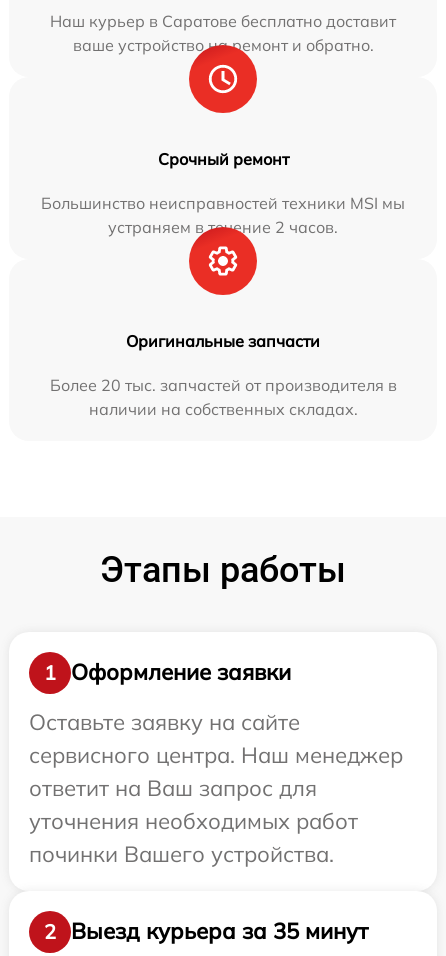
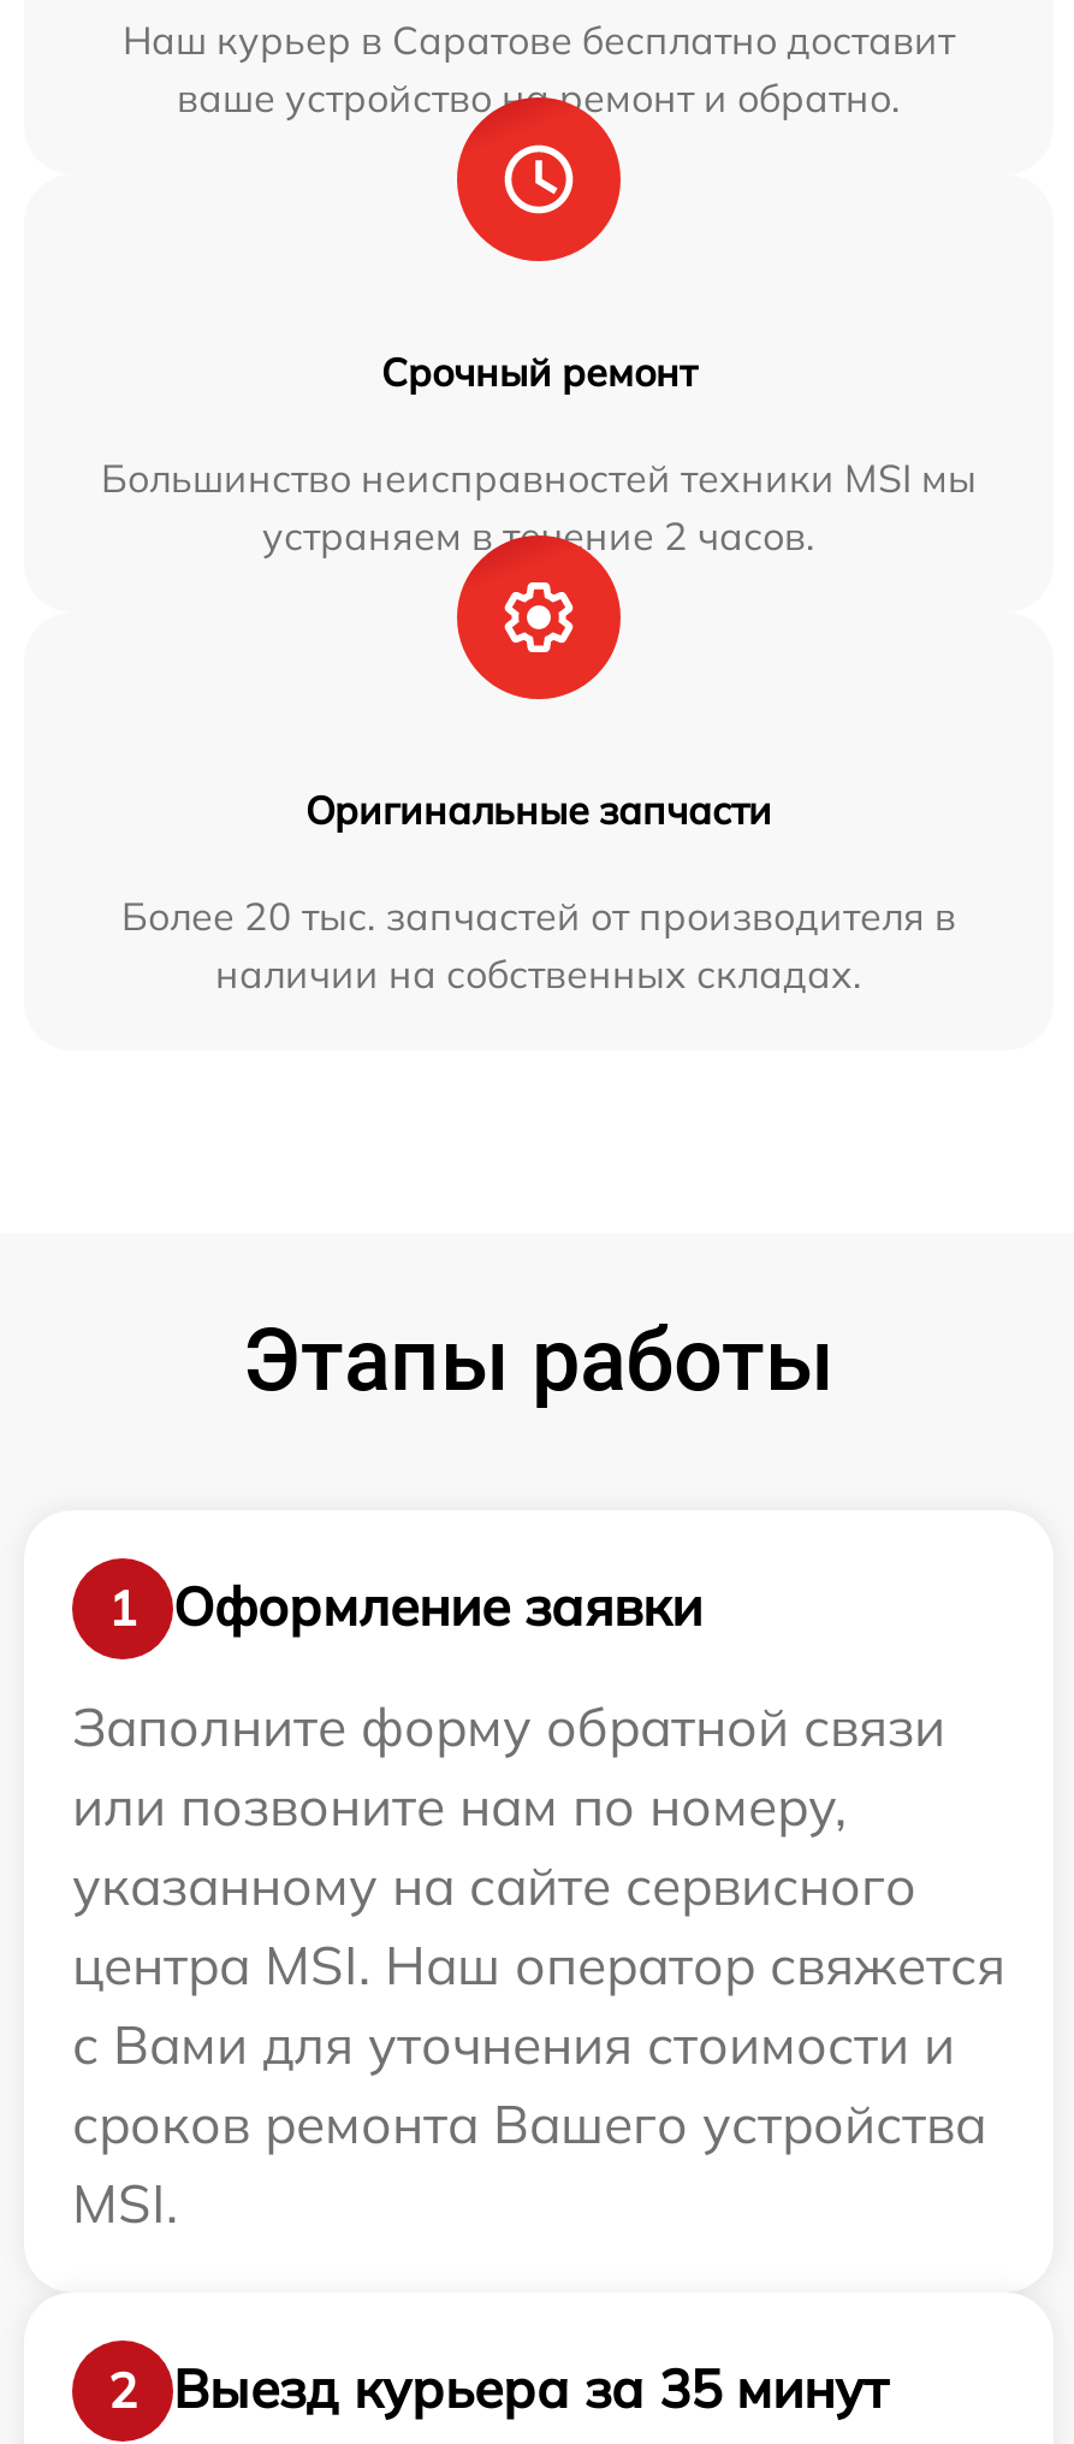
- Оставьте заявку на сайте
- сервисного центра. Наш менеджер
- ответит на Ваш запрос для
- уточнения необходимых работ
- починки Вашего устройства.
+ Заполните форму обратной связи
+ или позвоните нам по номеру,
+ указанному на сайте сервисного
+ центра MSI. Наш оператор свяжется
+ с Вами для уточнения стоимости и
+ сроков ремонта Вашего устройства
+ MSI.
